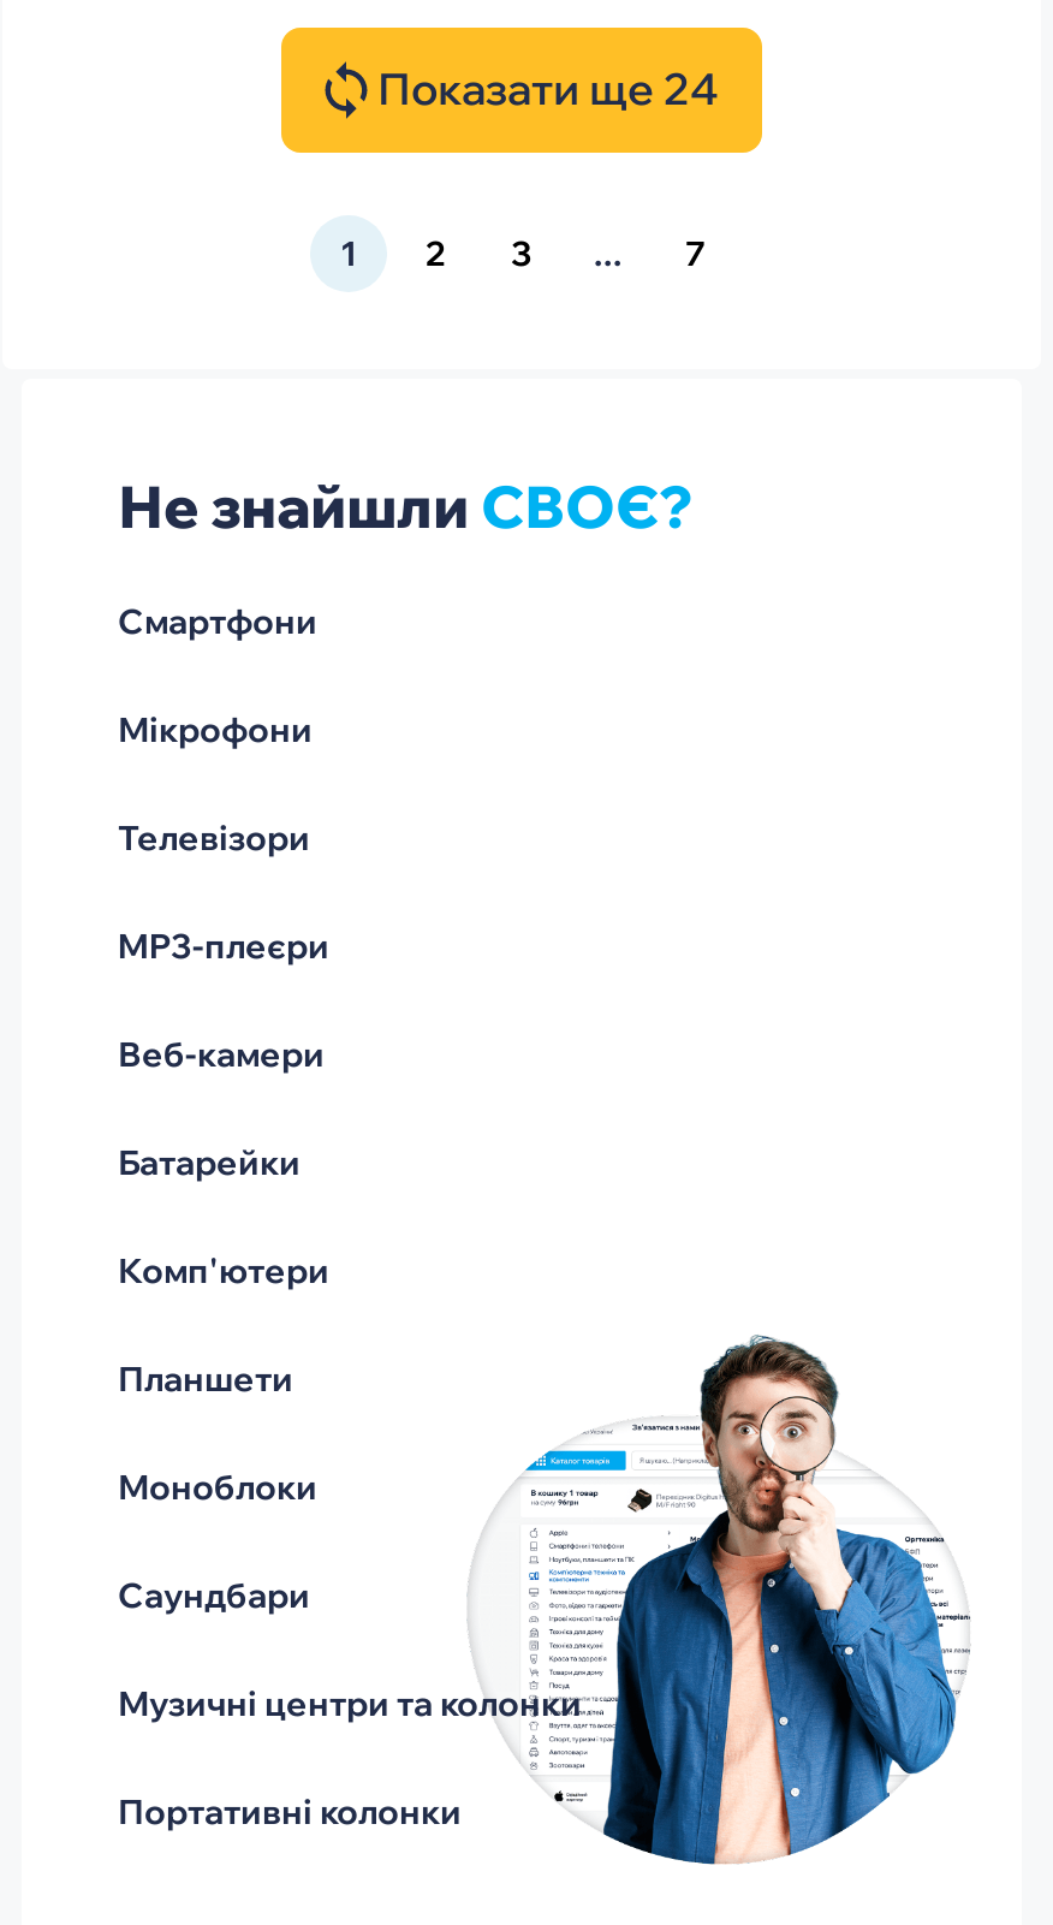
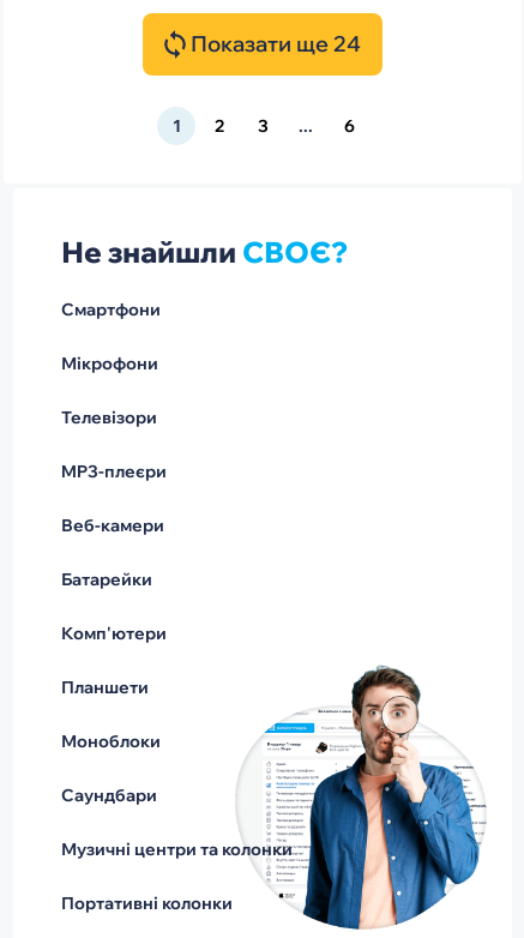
- 7
+ 6
